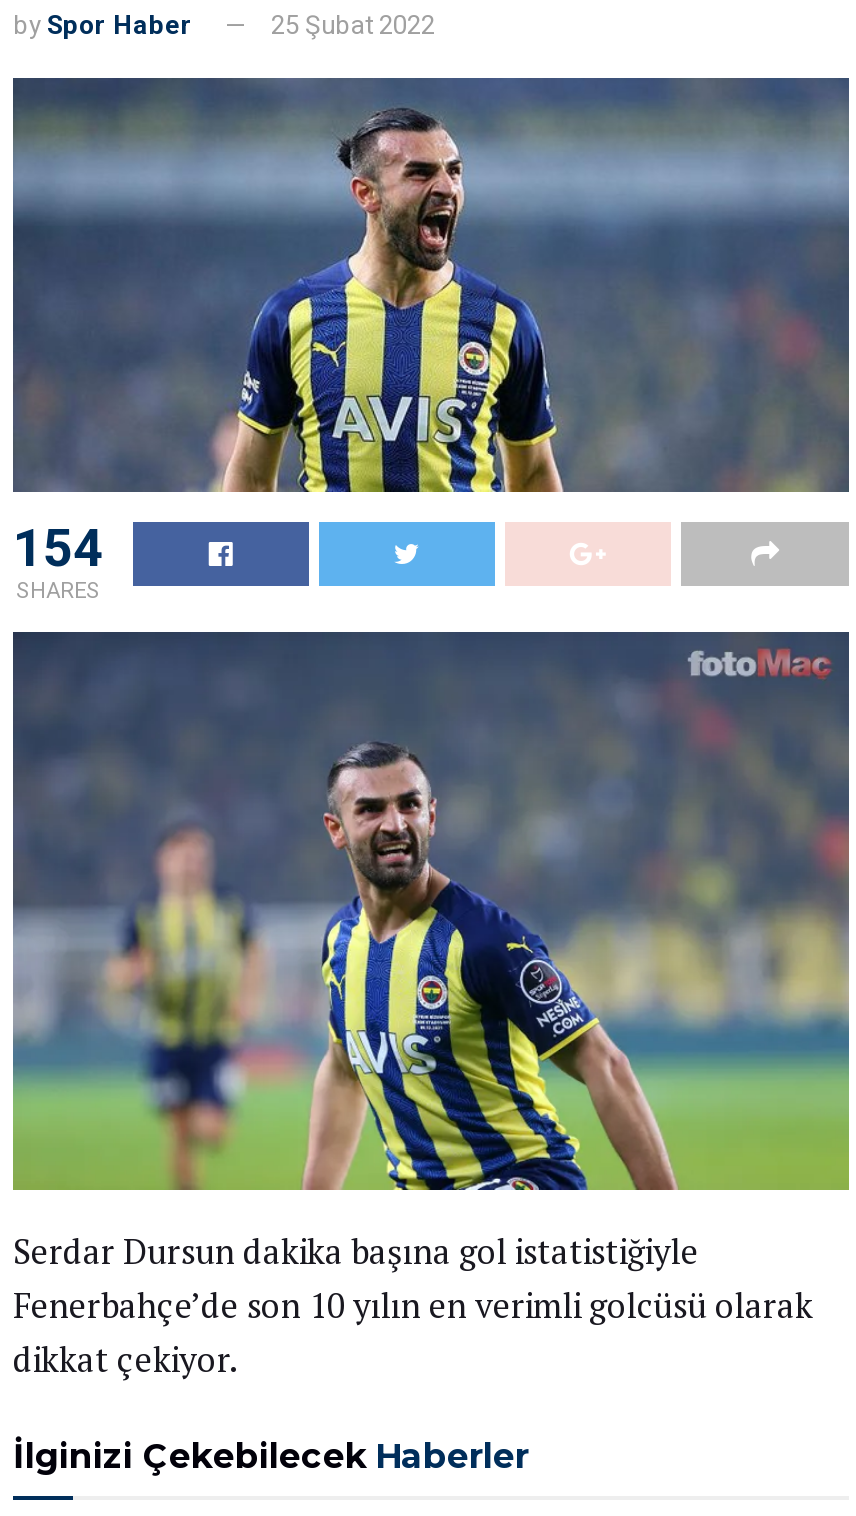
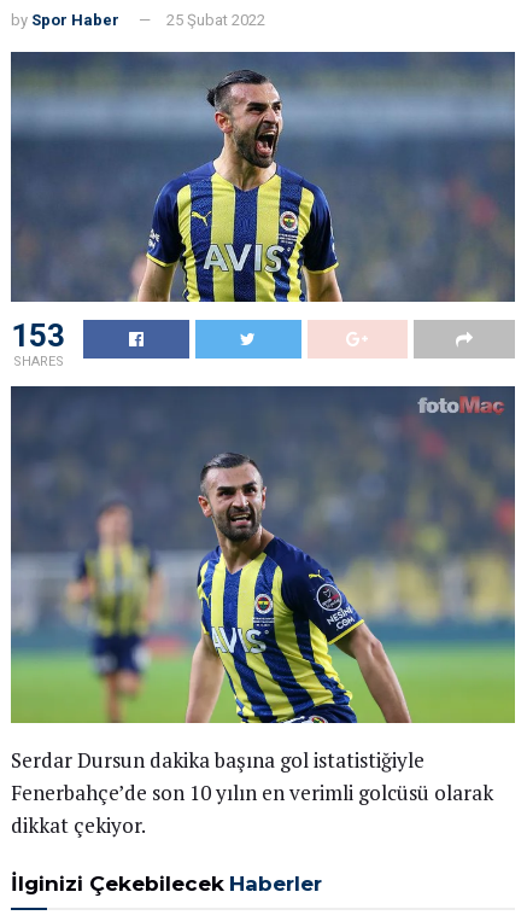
- 154
+ 153
